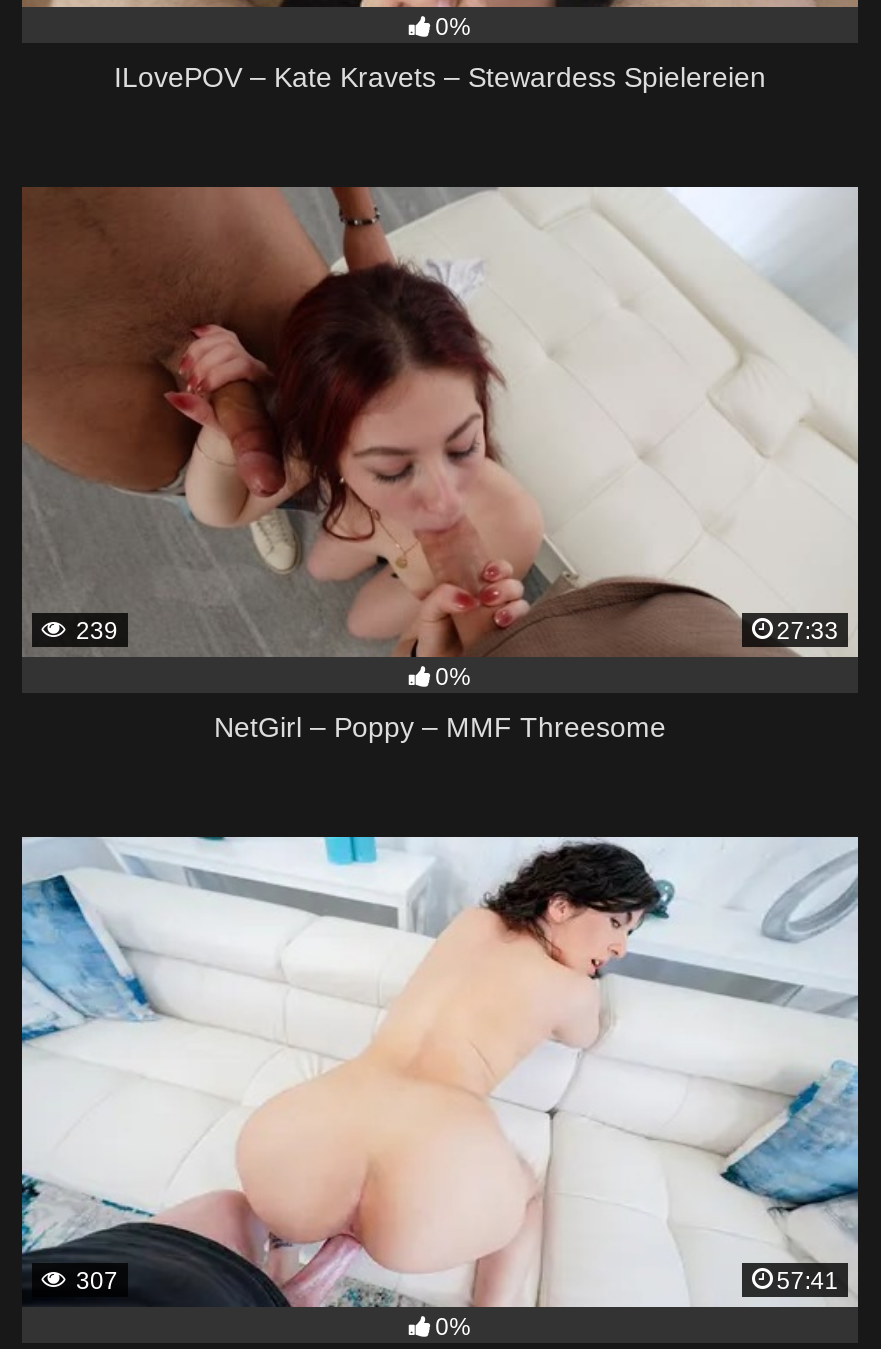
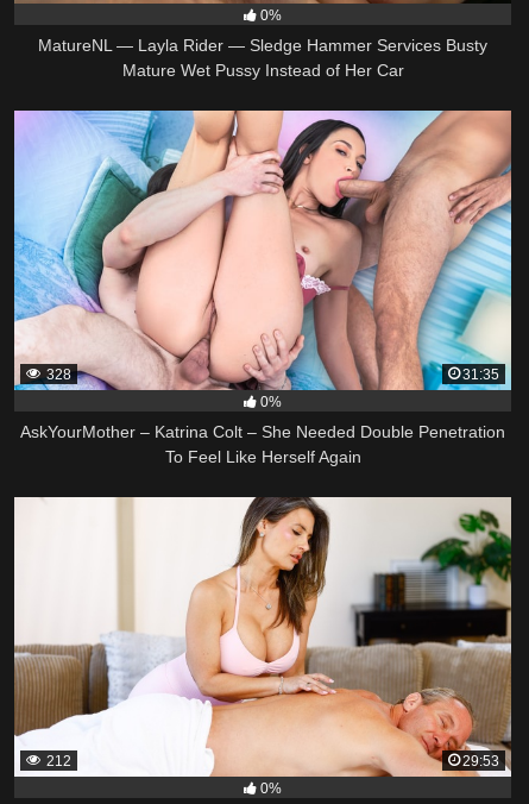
- ILovePOV – Kate Kravets – Stewardess Spielereien
+ MatureNL — Layla Rider — Sledge Hammer Services Busty
+ Mature Wet Pussy Instead of Her Car

- [image]
- 239
- 27:33
+ [image]
+ 328
+ 31:35

- NetGirl – Poppy – MMF Threesome
+ AskYourMother – Katrina Colt – She Needed Double Penetration
+ To Feel Like Herself Again

- [image]
- 307
- 57:41
+ [image]
+ 212
+ 29:53
